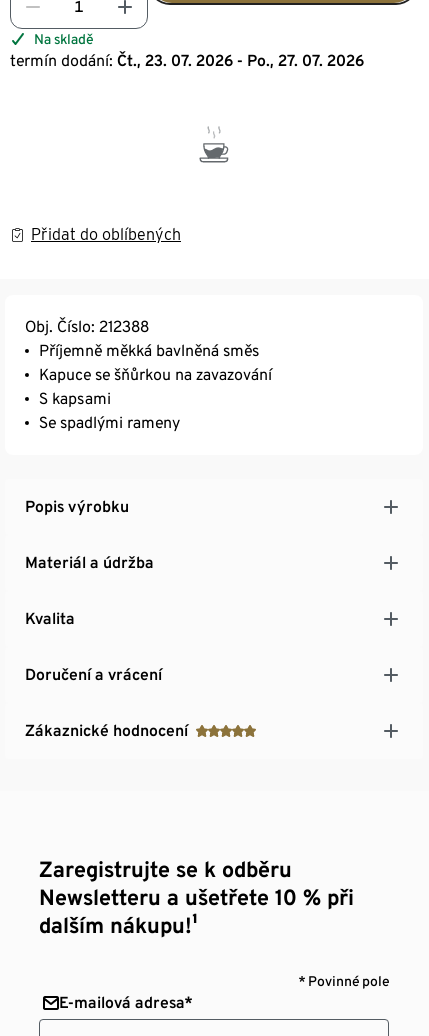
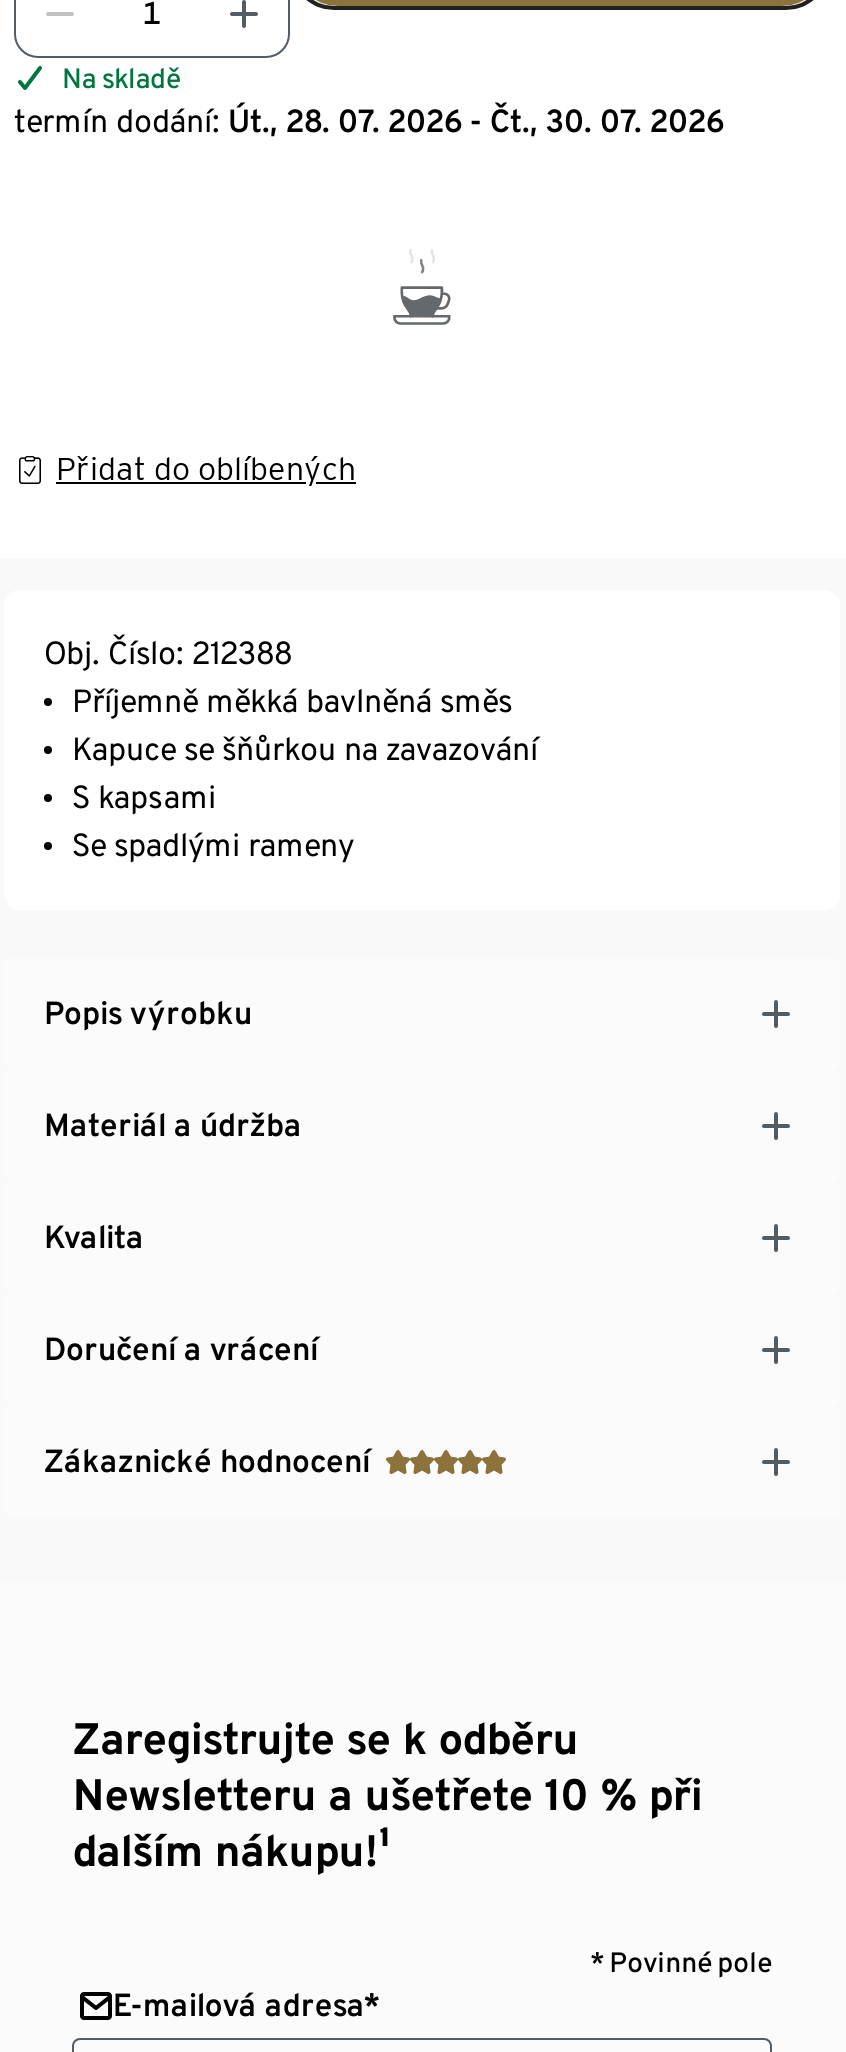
- termín dodání: Čt., 23. 07. 2026 - Po., 27. 07. 2026
+ termín dodání: Út., 28. 07. 2026 - Čt., 30. 07. 2026
